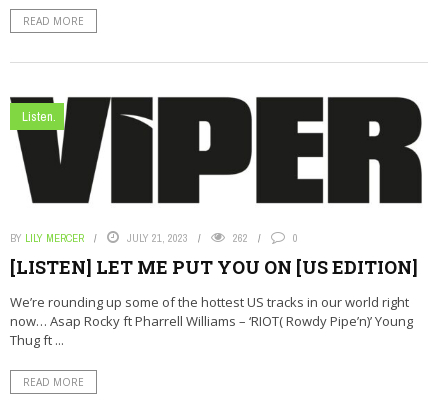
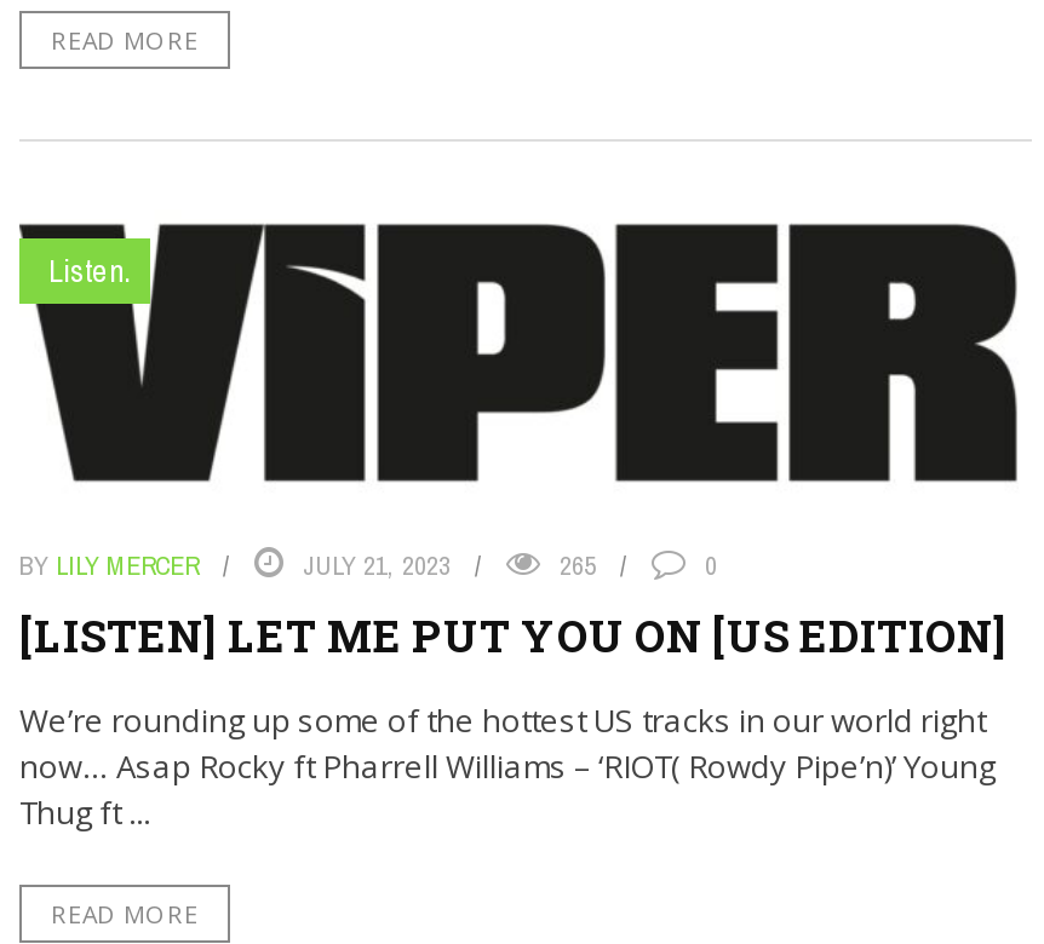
- 262
+ 265
